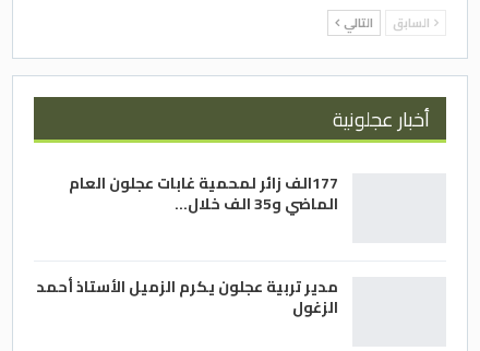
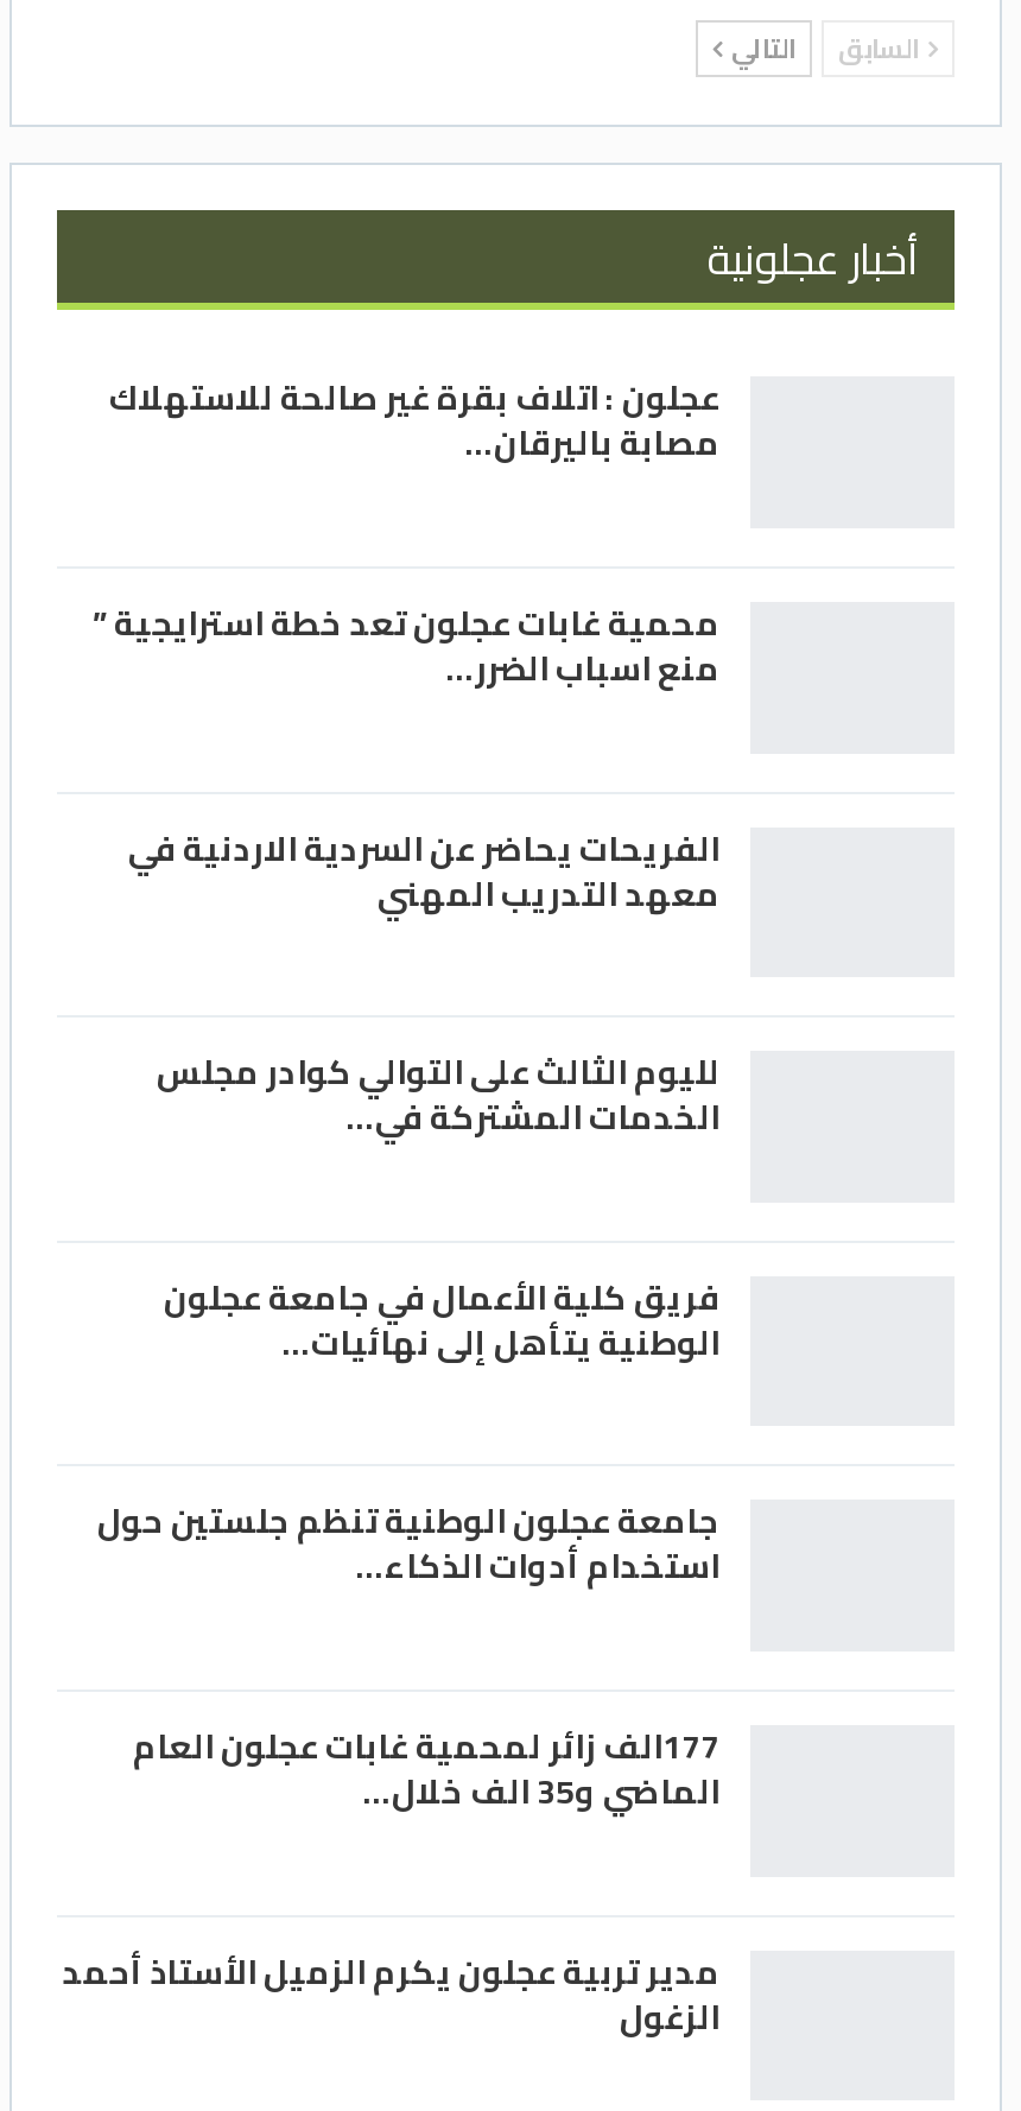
+ عجلون : اتلاف بقرة غير صالحة للاستهلاك
+ مصابة باليرقان…
+ محمية غابات عجلون تعد خطة استرايجية ”
+ منع اسباب الضرر…
+ الفريحات يحاضر عن السردية الاردنية في
+ معهد التدريب المهني
+ لليوم الثالث على التوالي كوادر مجلس
+ الخدمات المشتركة في…
+ فريق كلية الأعمال في جامعة عجلون
+ الوطنية يتأهل إلى نهائيات…
+ جامعة عجلون الوطنية تنظم جلستين حول
+ استخدام أدوات الذكاء…
